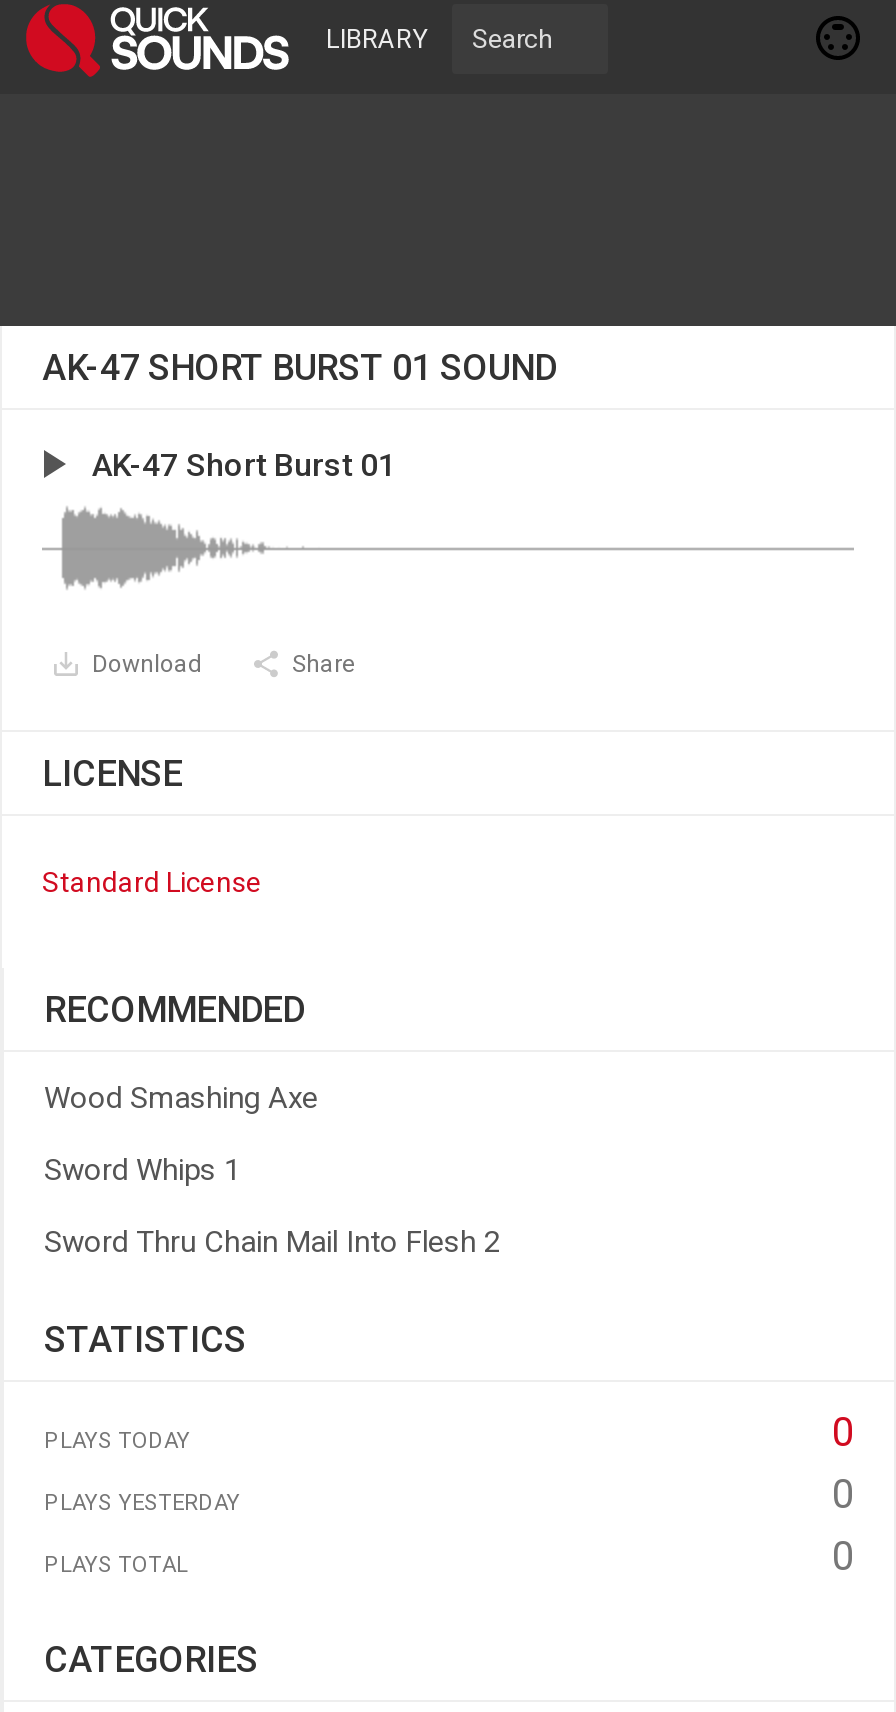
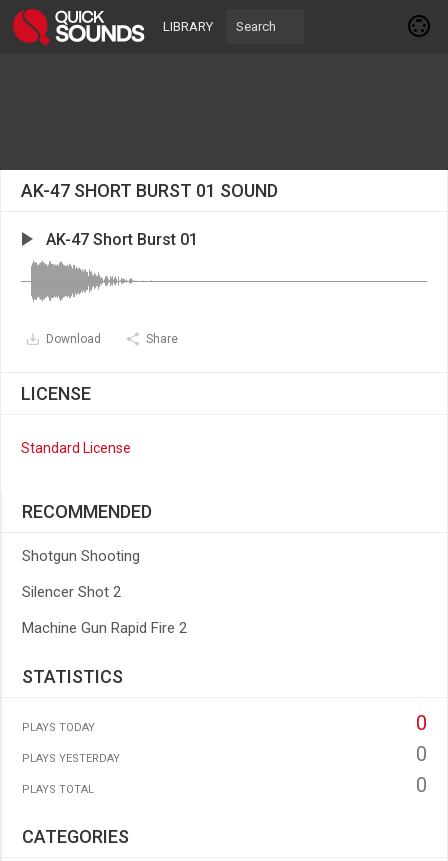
- Wood Smashing Axe
+ Shotgun Shooting

- Sword Whips 1
+ Silencer Shot 2

- Sword Thru Chain Mail Into Flesh 2
+ Machine Gun Rapid Fire 2
